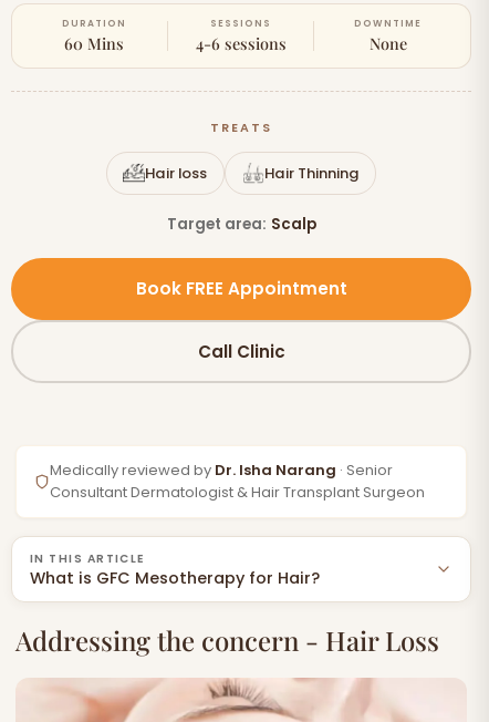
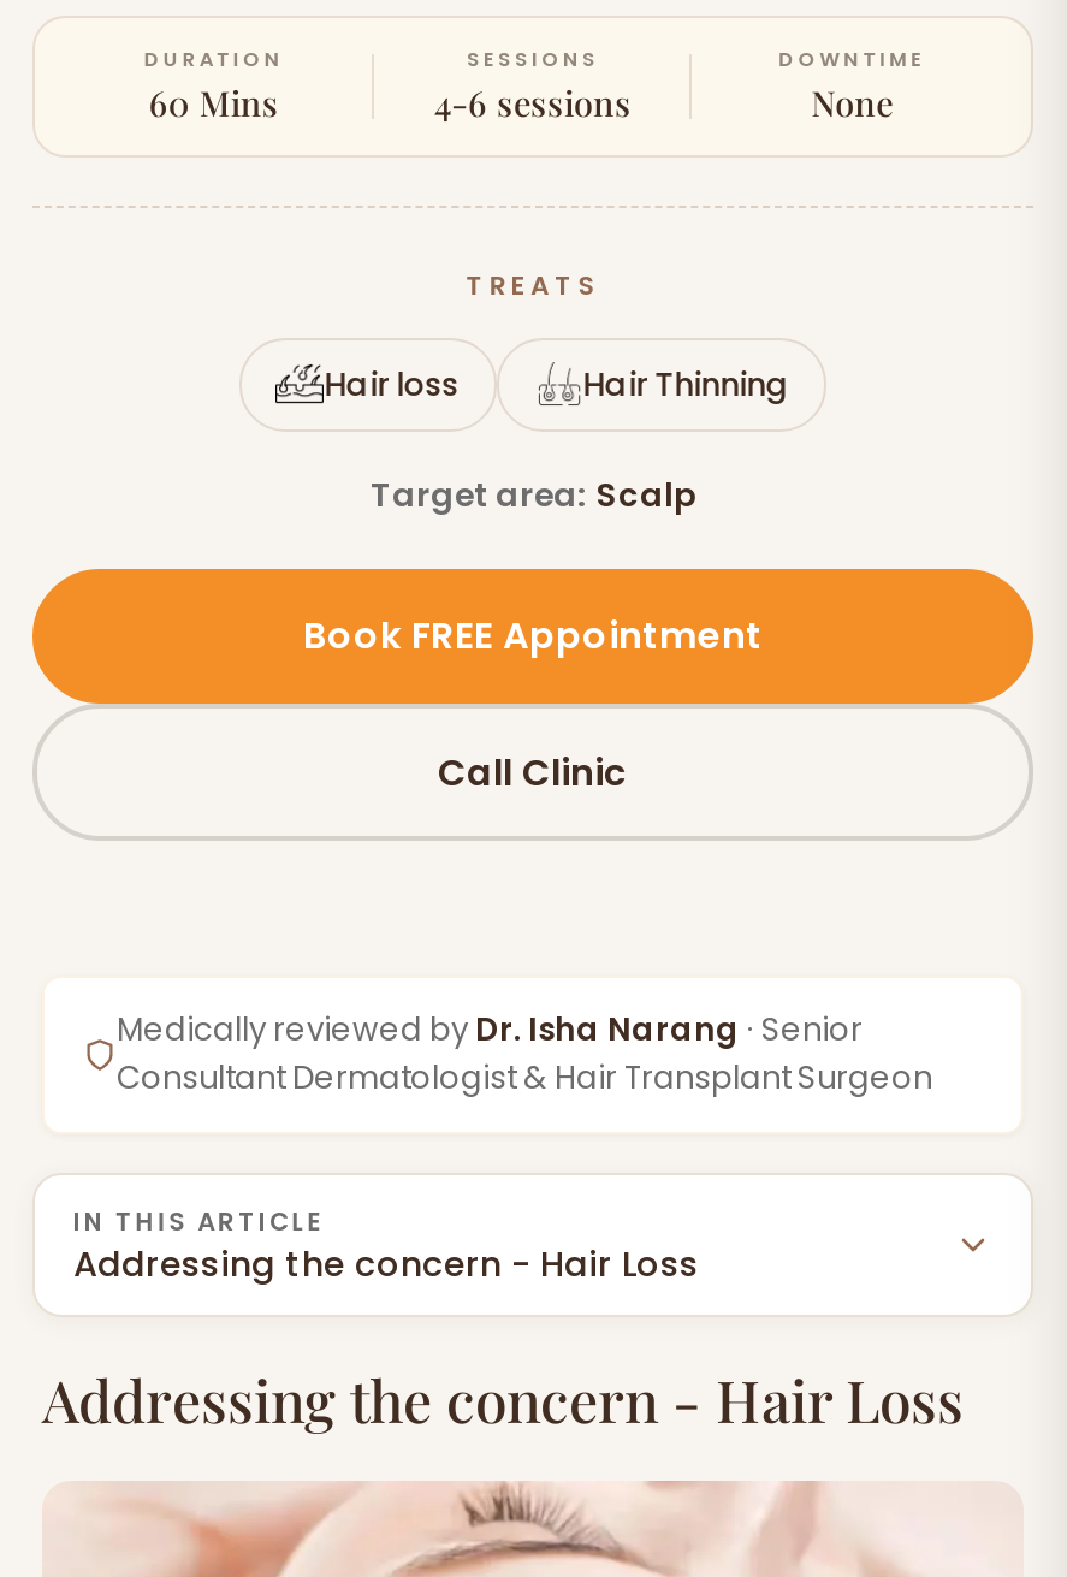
- What is GFC Mesotherapy for Hair?
+ Addressing the concern - Hair Loss
